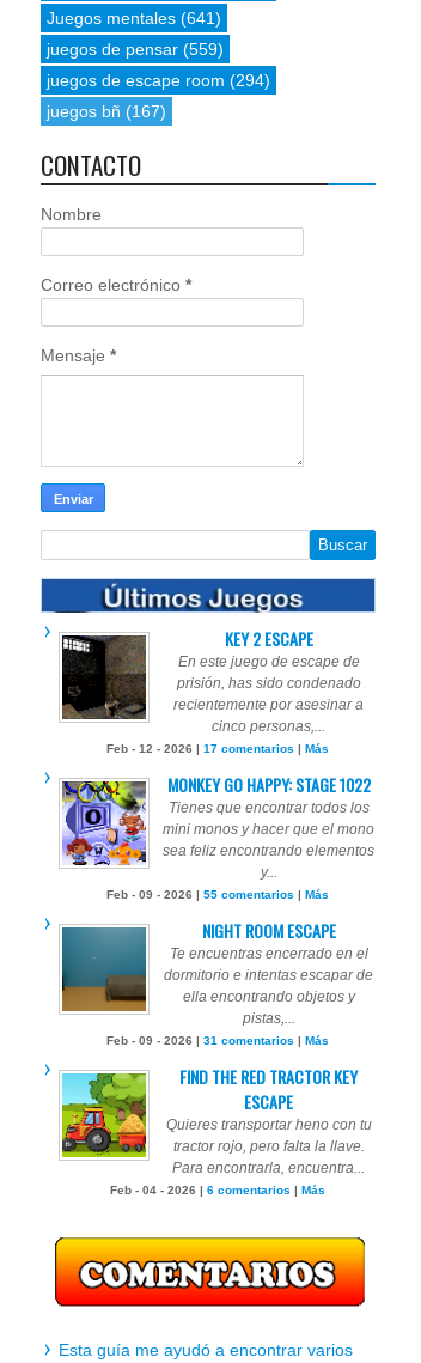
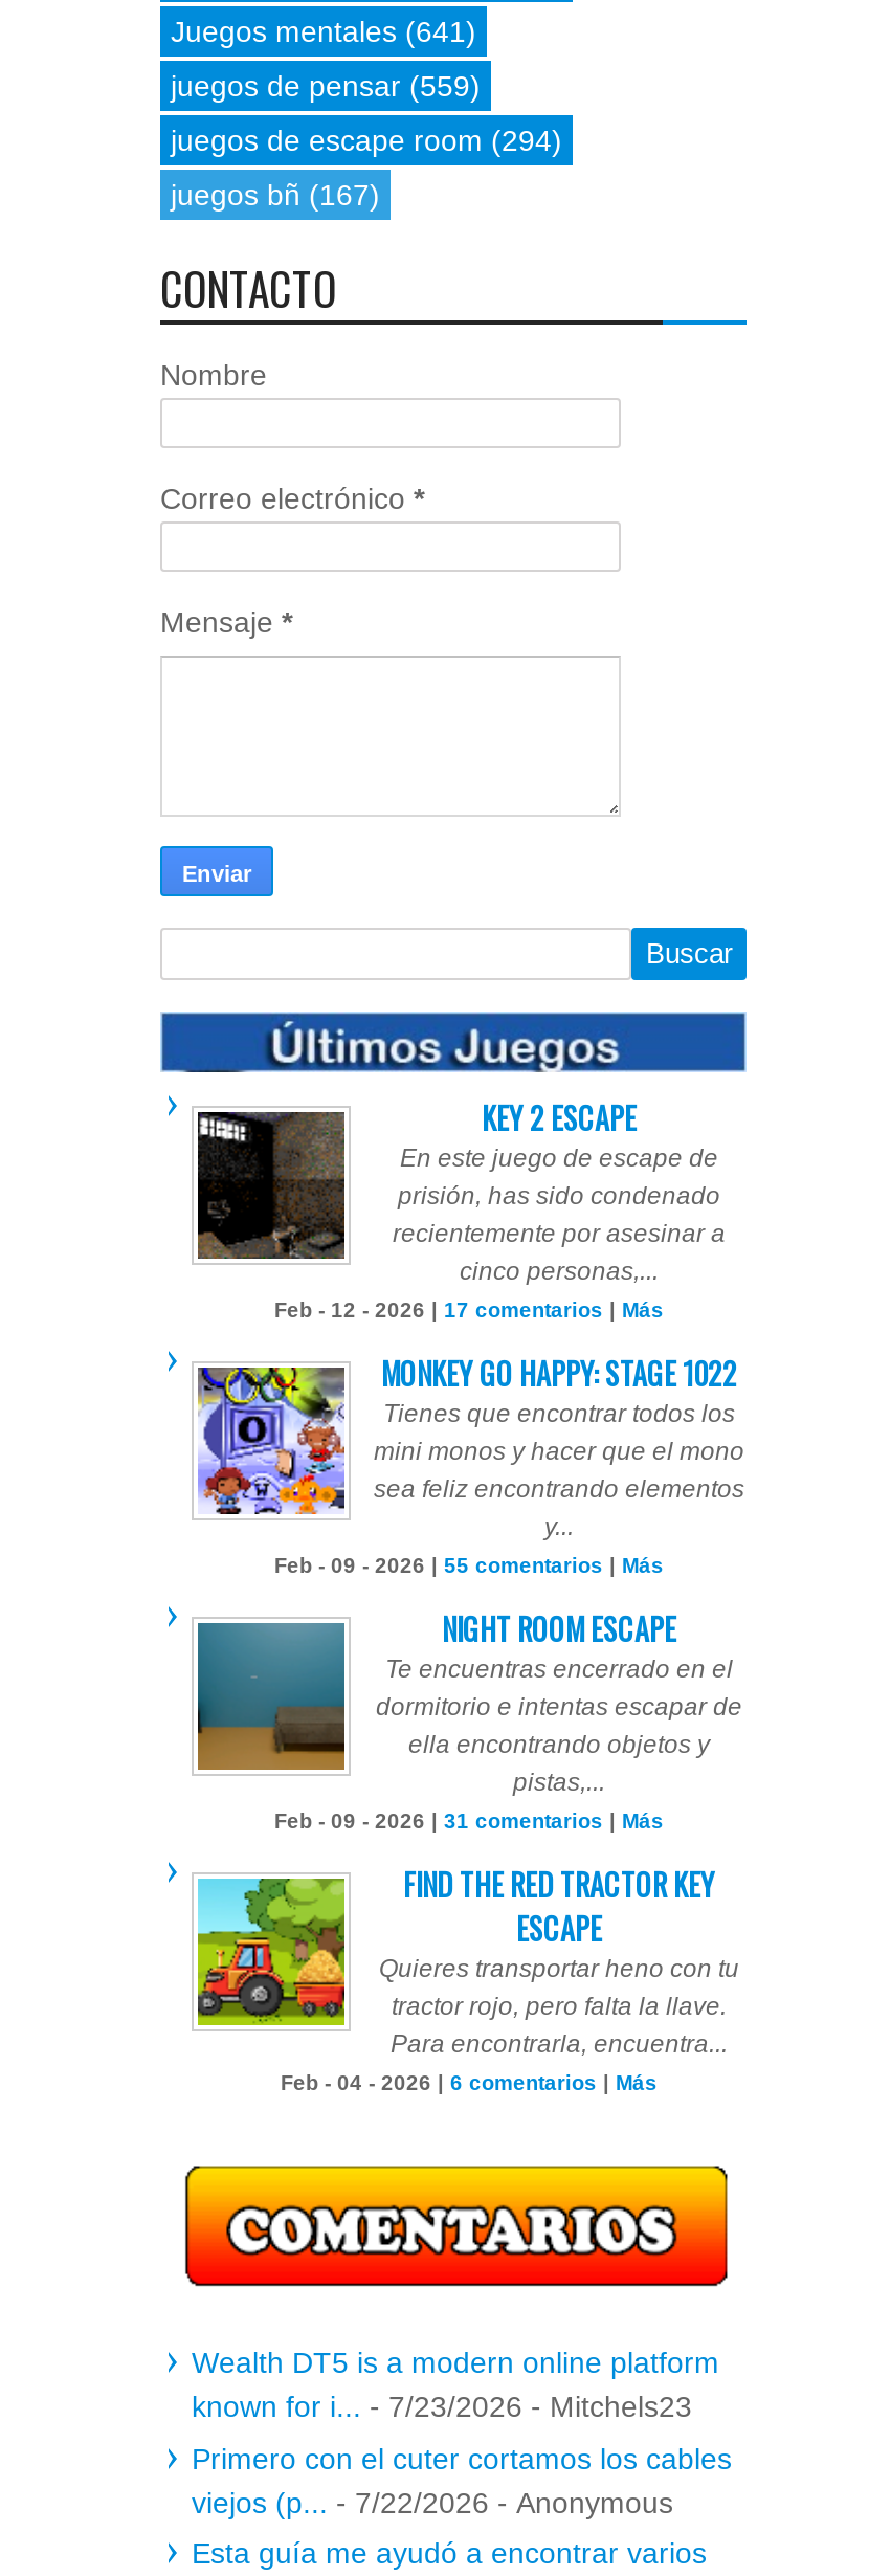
+ Wealth DT5 is a modern online platform
+ known for i... - 7/23/2026 - Mitchels23
+ Primero con el cuter cortamos los cables
+ viejos (p... - 7/22/2026 - Anonymous
